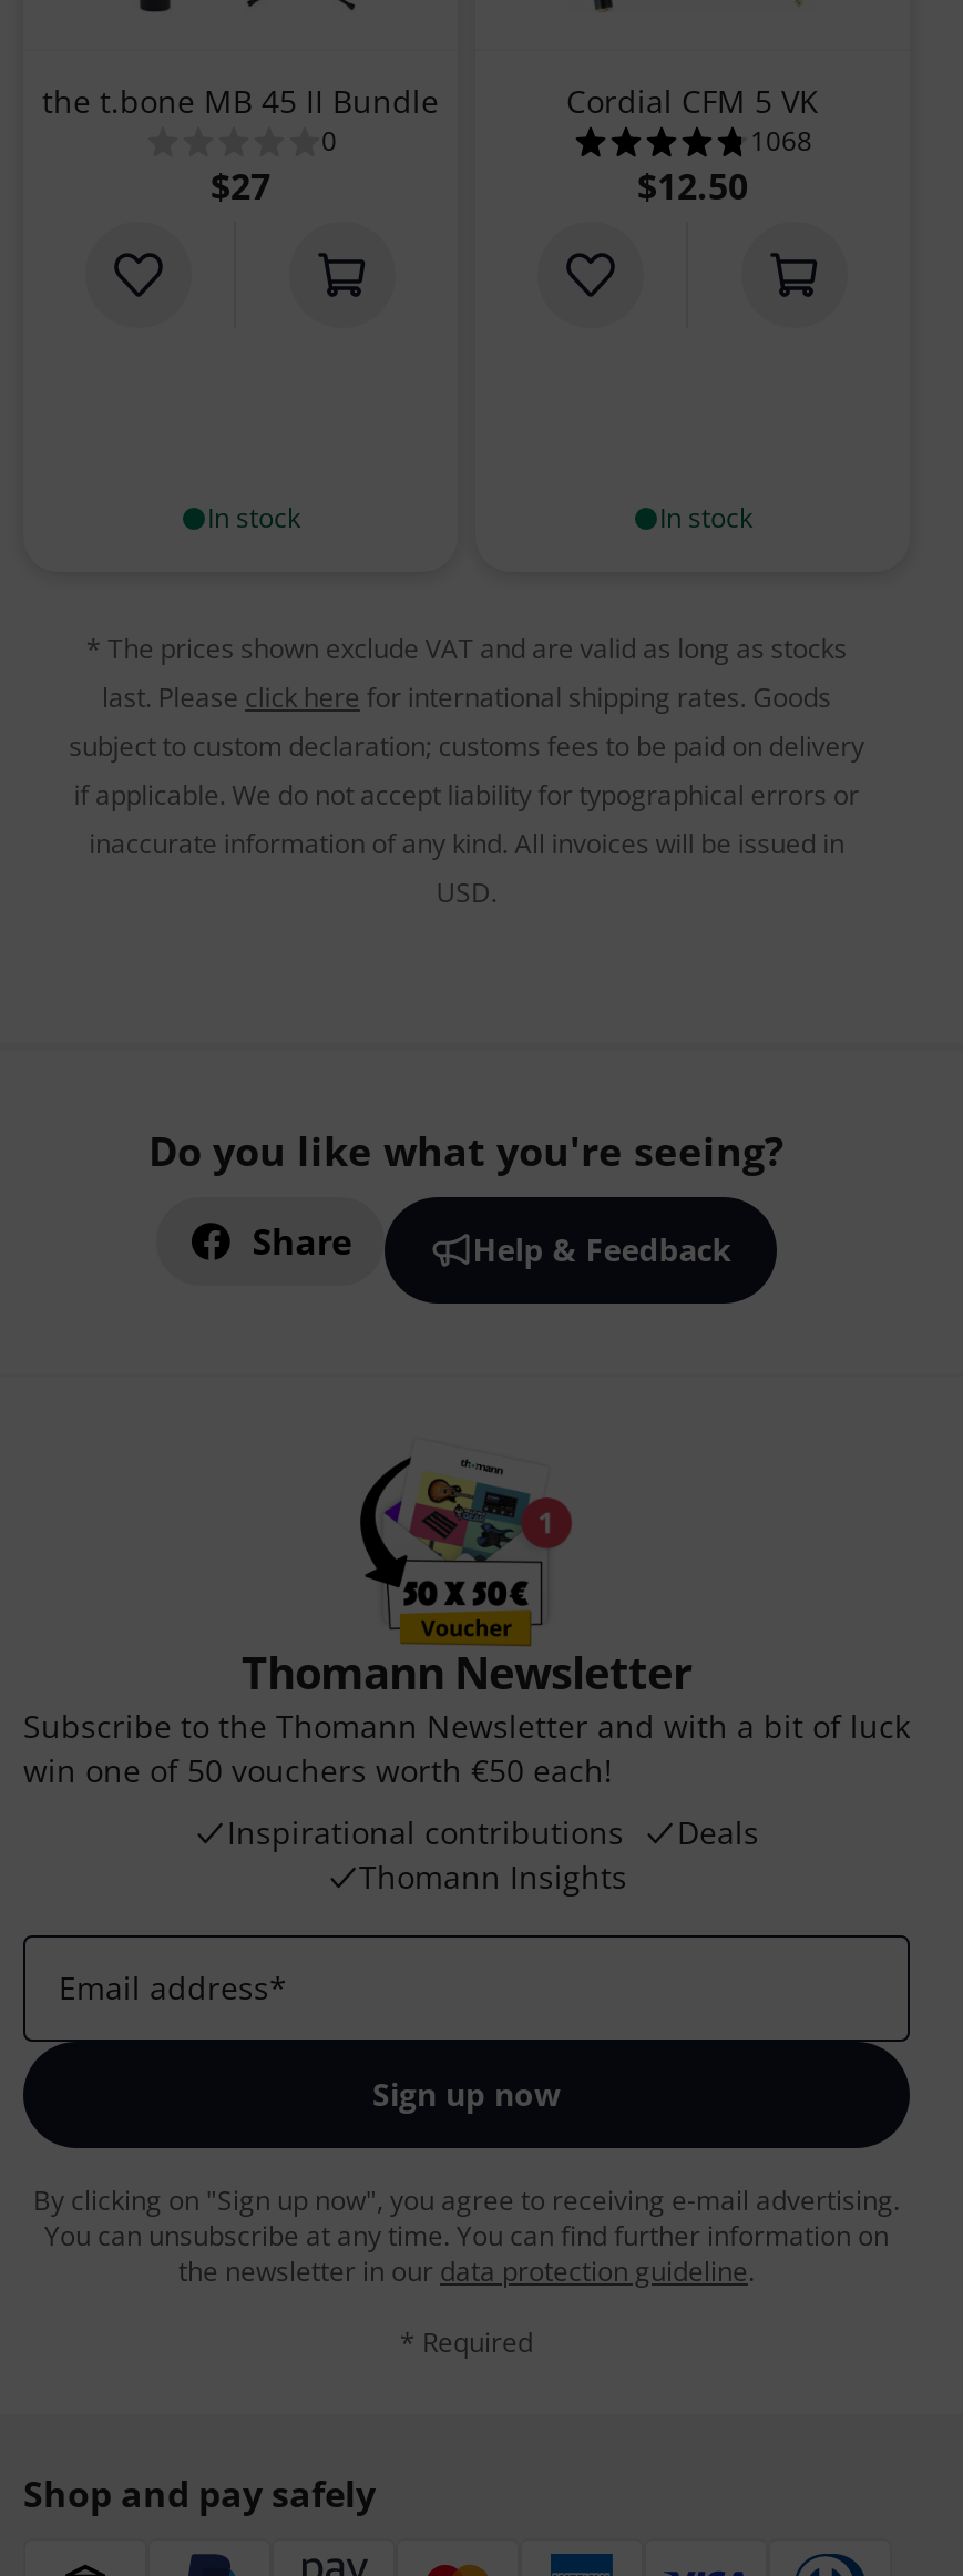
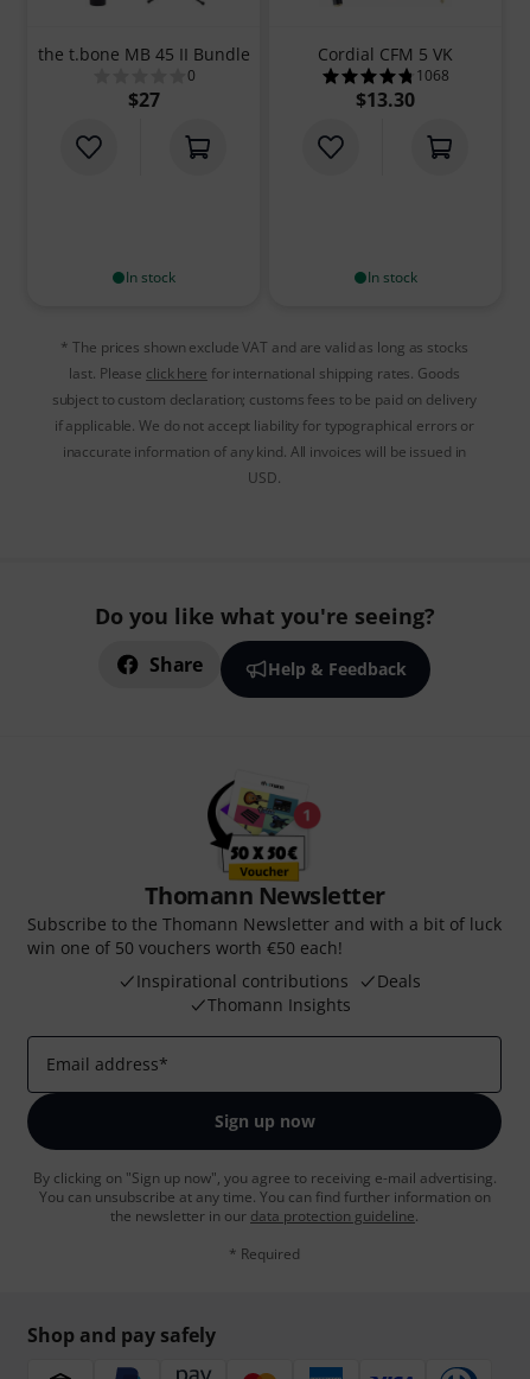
- $12.50
+ $13.30
